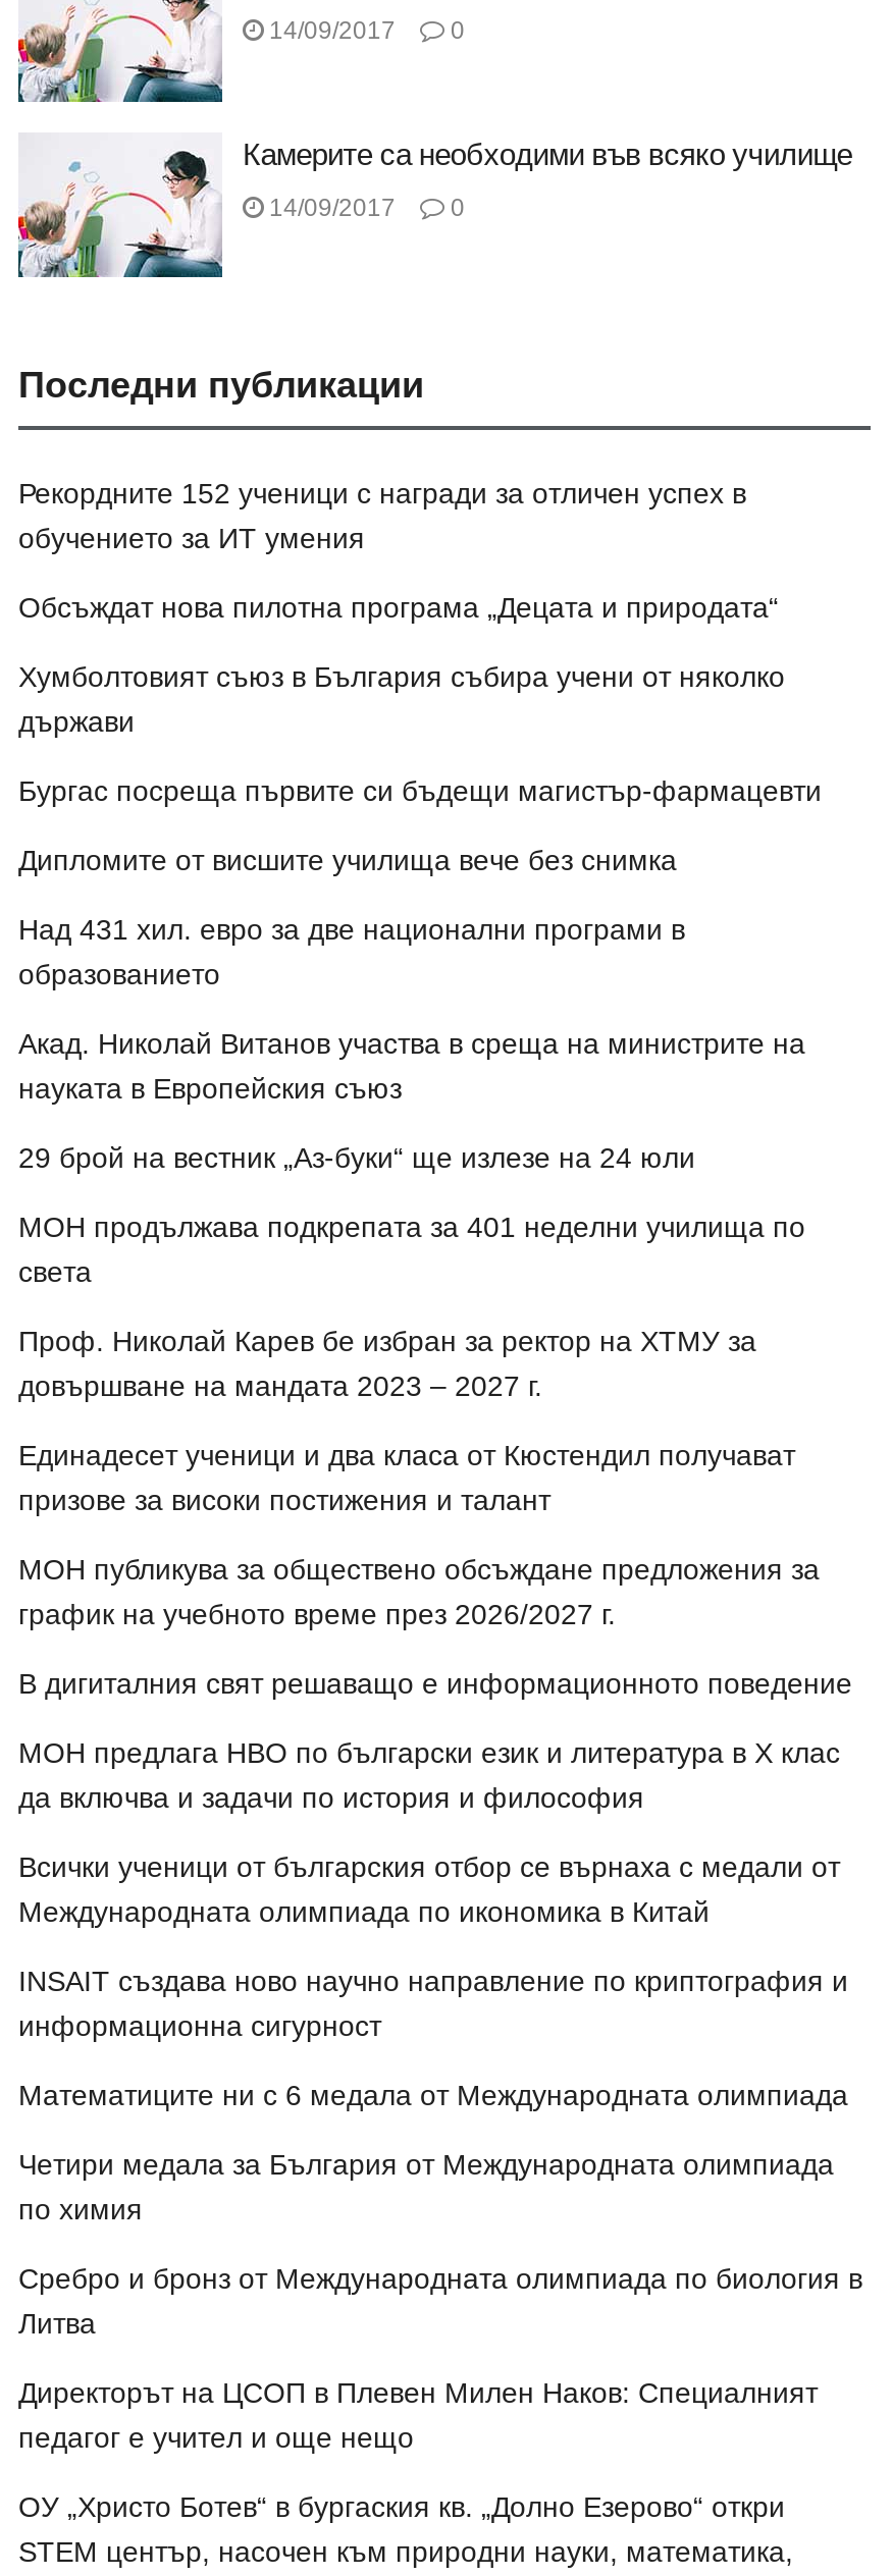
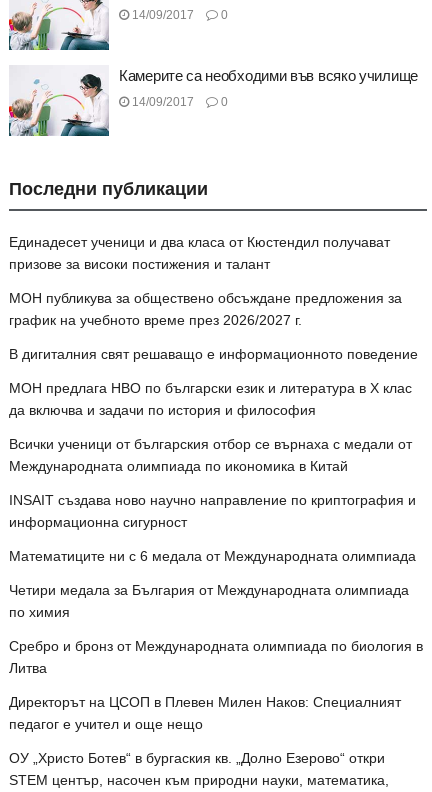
- Рекордните 152 ученици с награди за отличен успех в
- обучението за ИТ умения
- Обсъждат нова пилотна програма „Децата и природата“
- Хумболтовият съюз в България събира учени от няколко
- държави
- Бургас посреща първите си бъдещи магистър-фармацевти
- Дипломите от висшите училища вече без снимка
- Над 431 хил. евро за две национални програми в
- образованието
- Акад. Николай Витанов участва в среща на министрите на
- науката в Европейския съюз
- 29 брой на вестник „Аз-буки“ ще излезе на 24 юли
- МОН продължава подкрепата за 401 неделни училища по
- света
- Проф. Николай Карев бе избран за ректор на ХТМУ за
- довършване на мандата 2023 – 2027 г.
